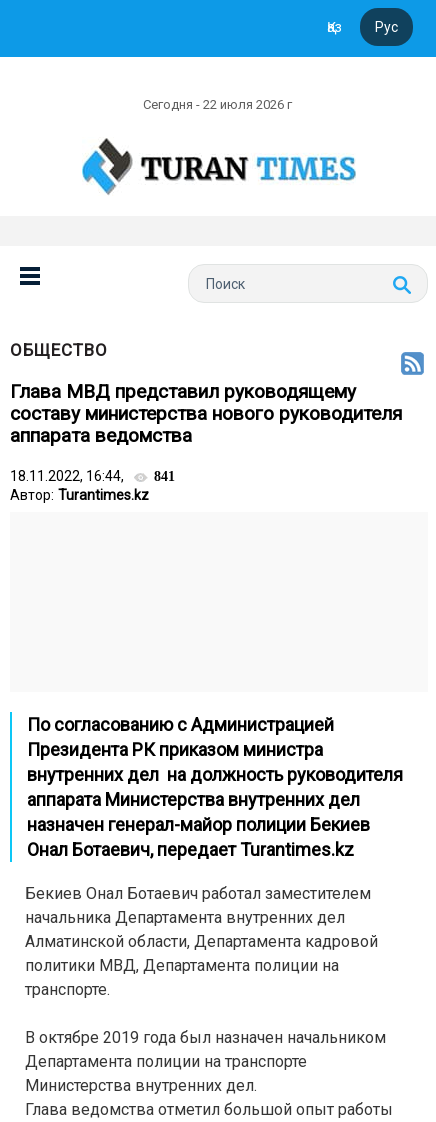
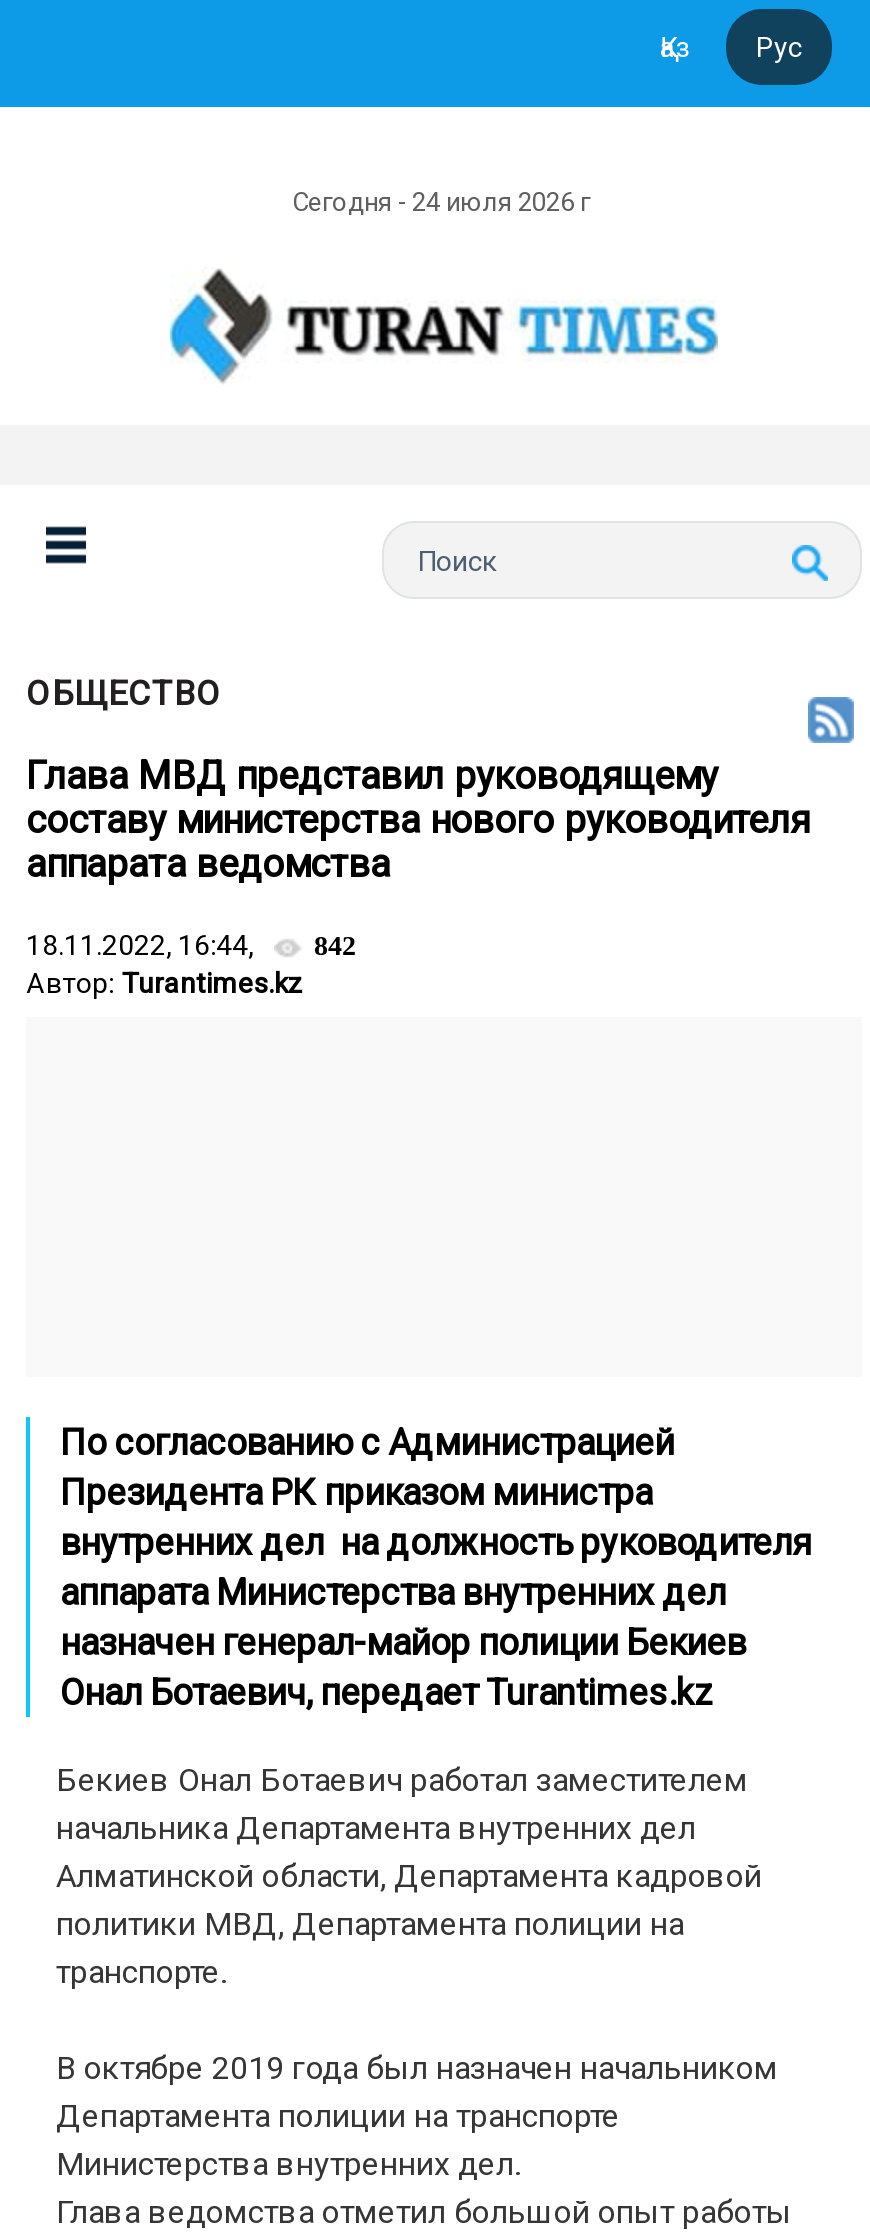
- Сегодня - 22 июля 2026 г
+ Сегодня - 24 июля 2026 г

- 18.11.2022, 16:44, 841
+ 18.11.2022, 16:44, 842
